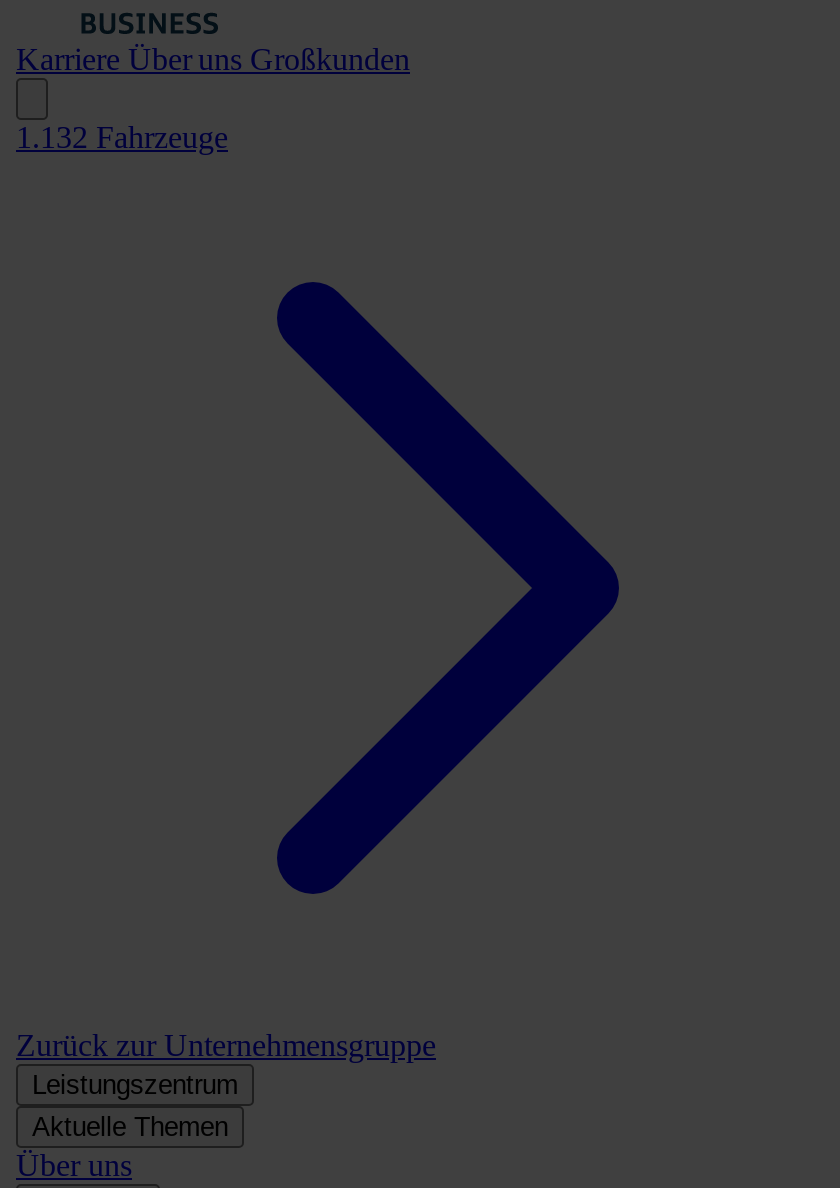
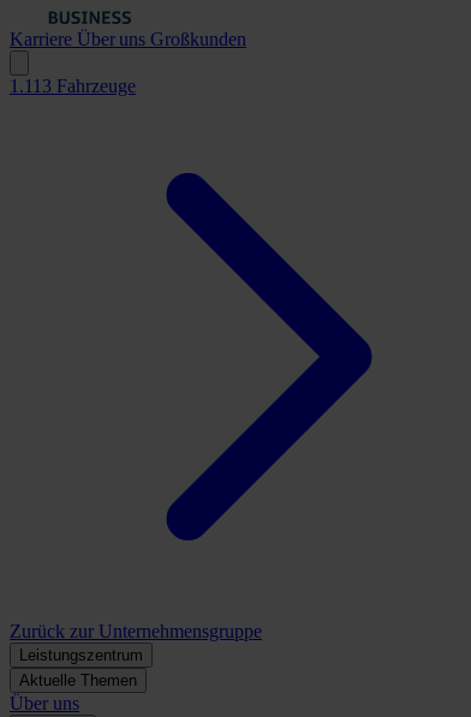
- 1.132 Fahrzeuge
+ 1.113 Fahrzeuge
